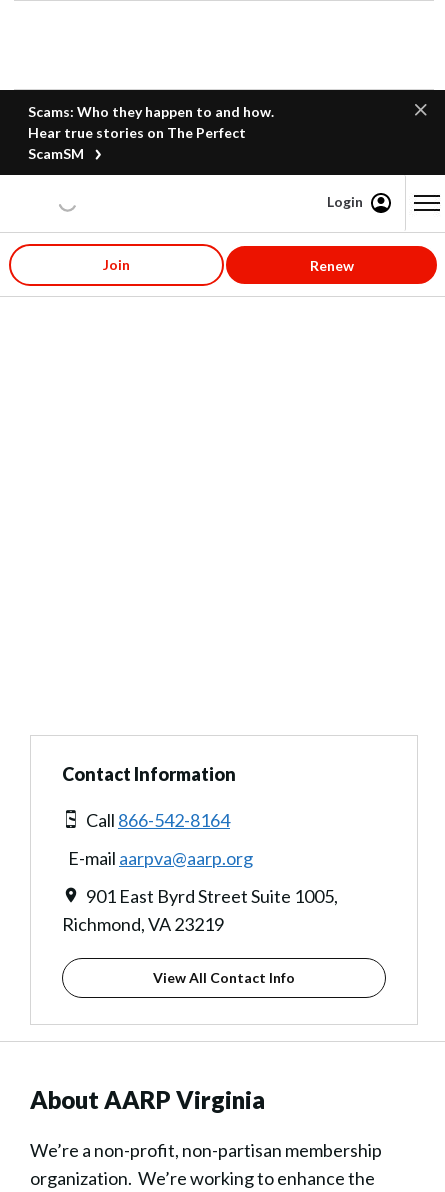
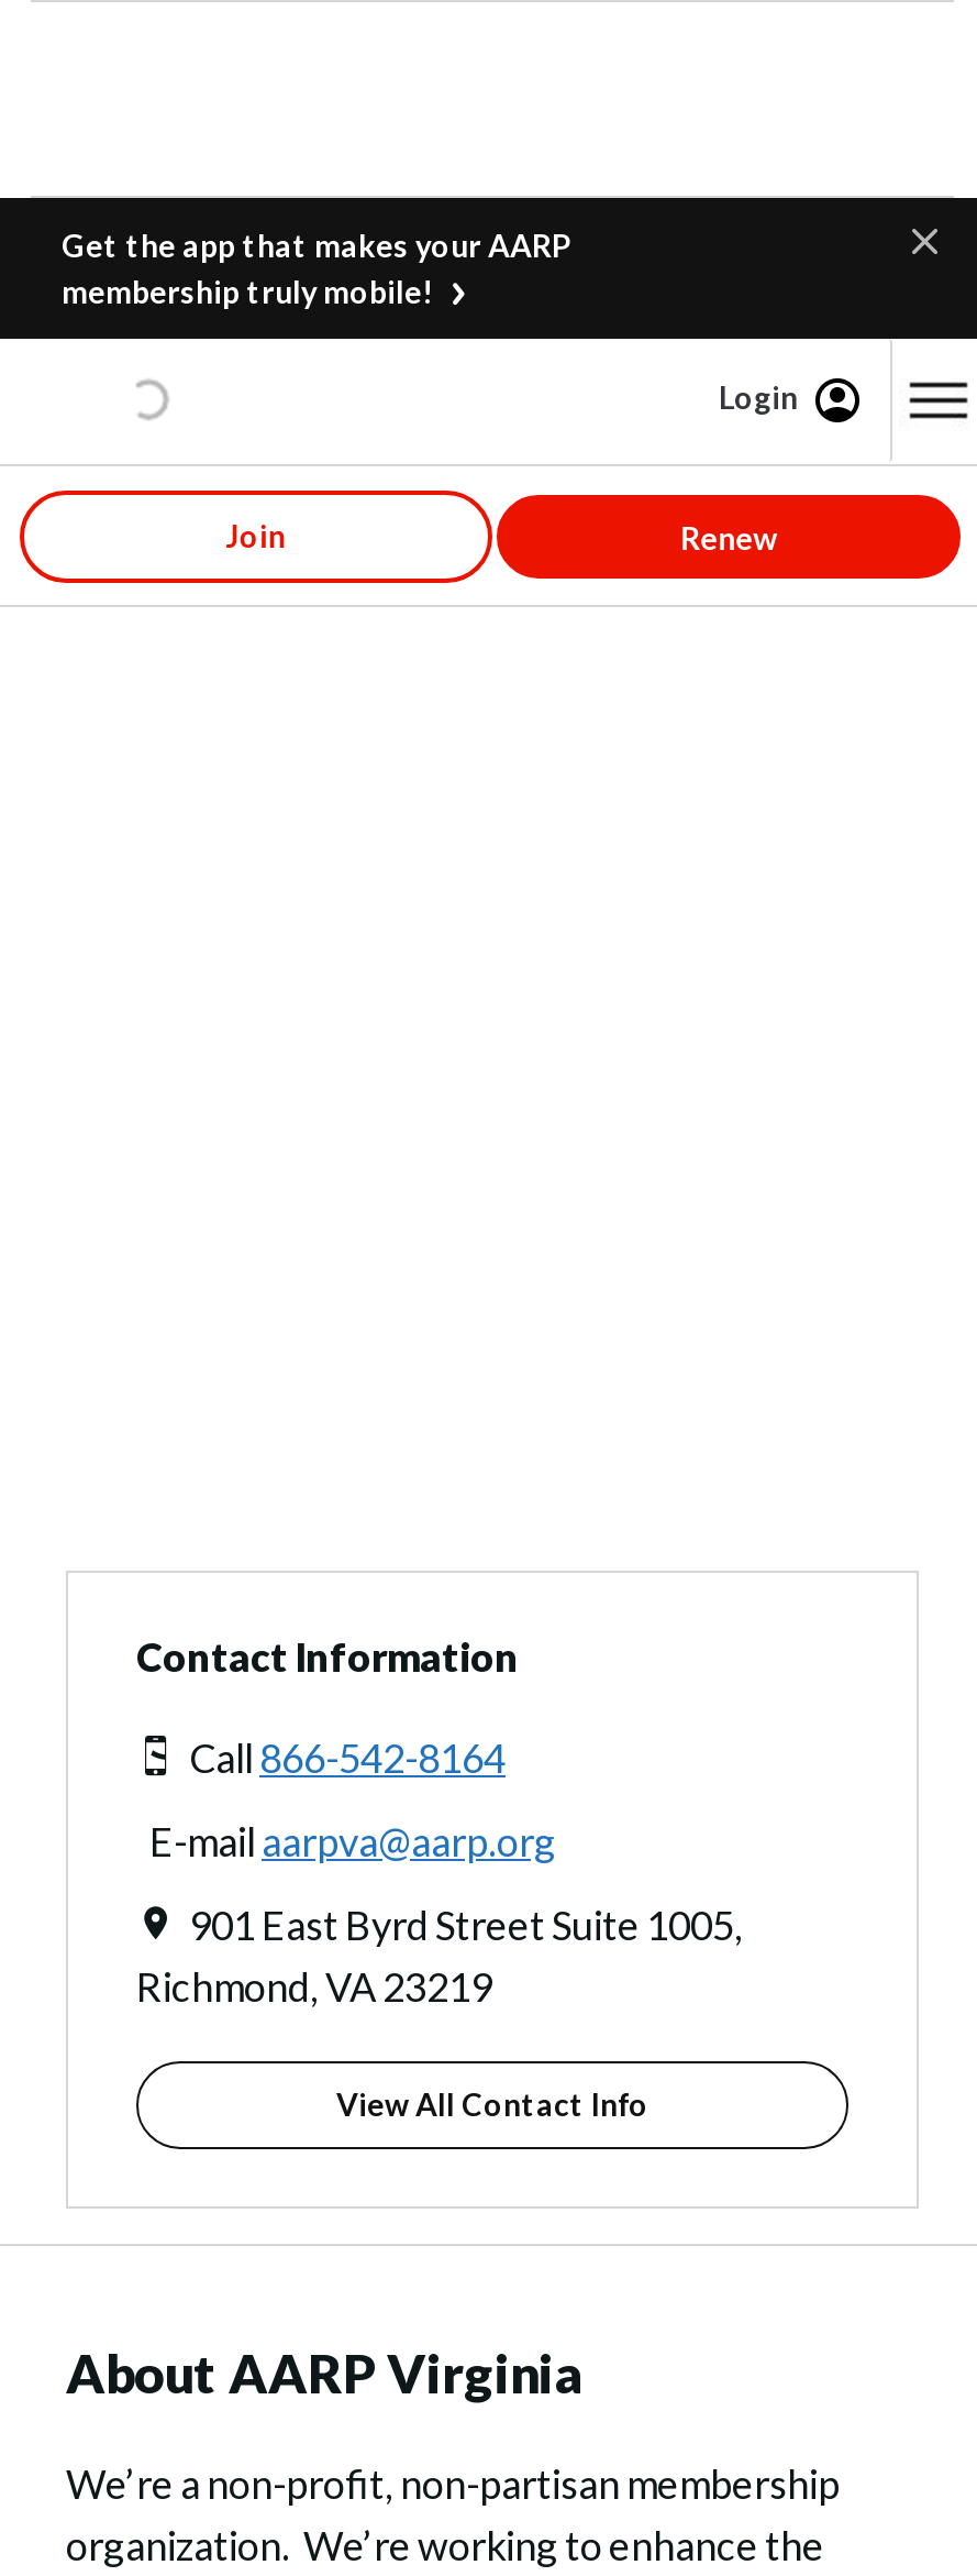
- Scams: Who they happen to and how.
- Hear true stories on The Perfect
- ScamSM
+ Get the app that makes your AARP
+ membership truly mobile!
